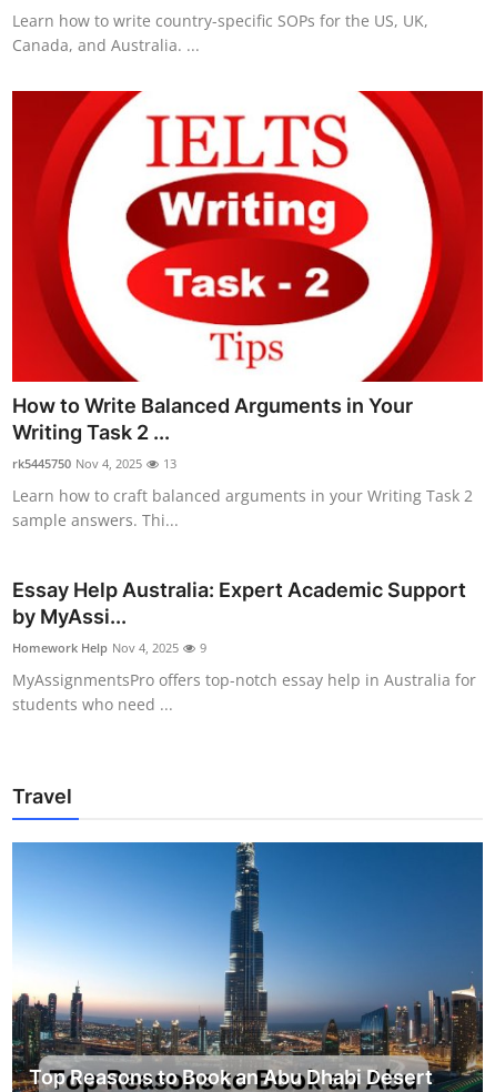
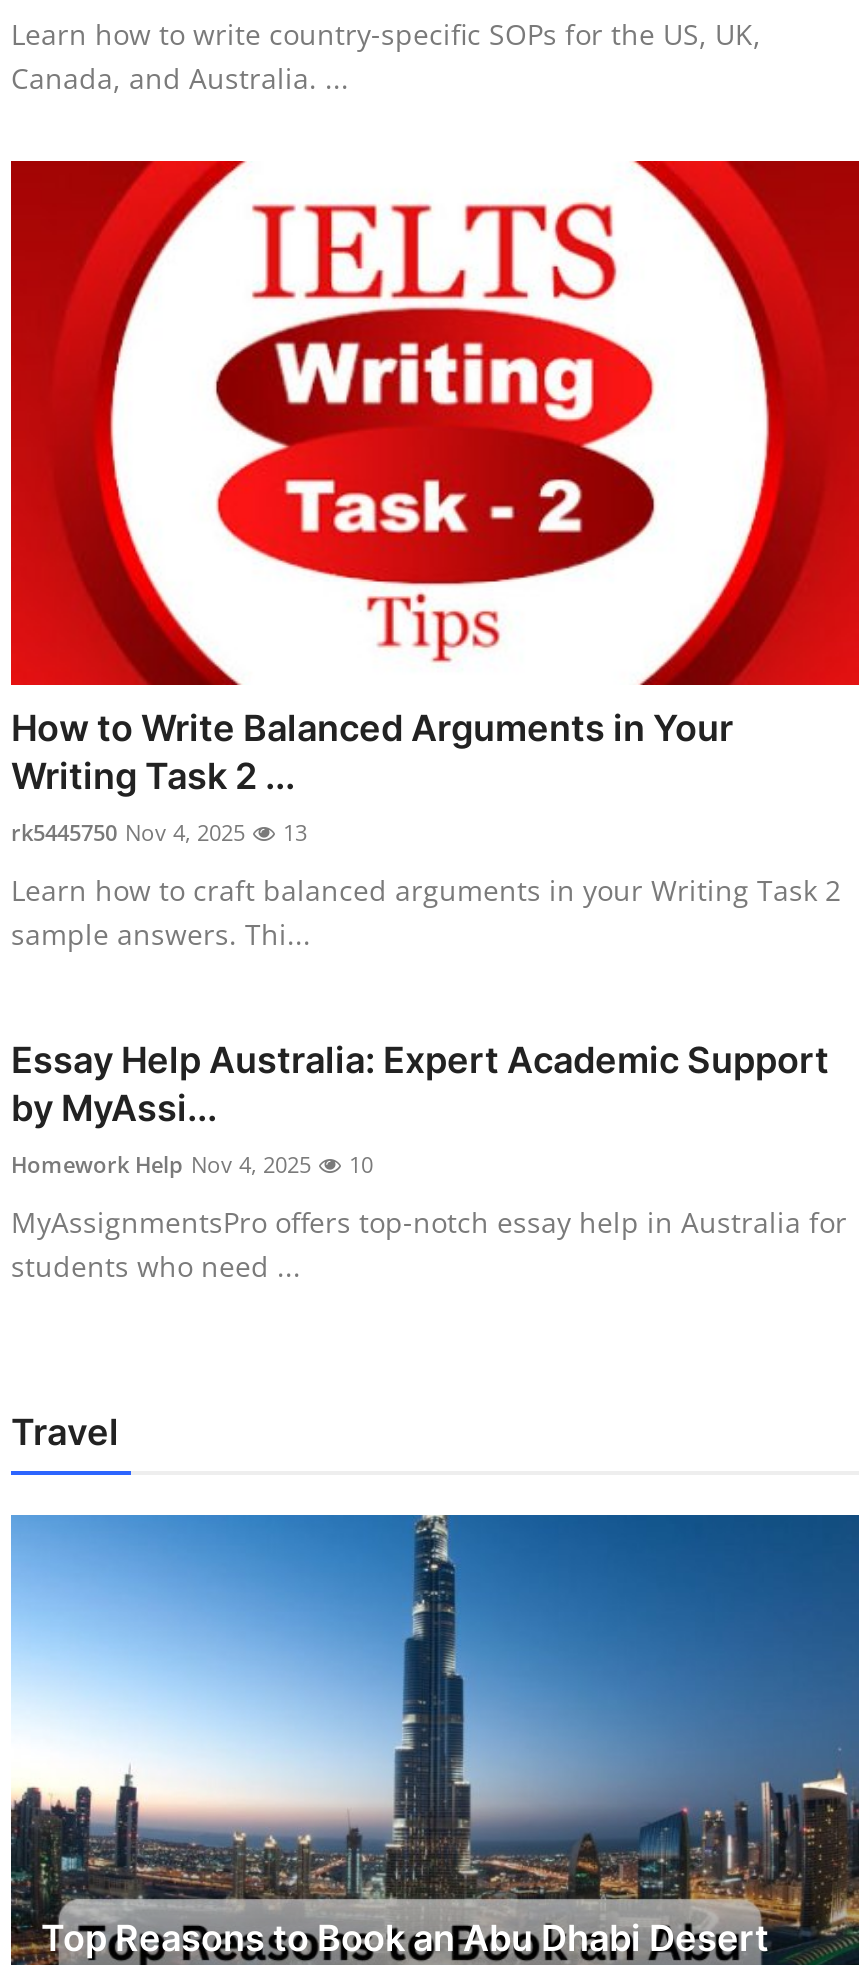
- Homework Help Nov 4, 2025 9
+ Homework Help Nov 4, 2025 10
